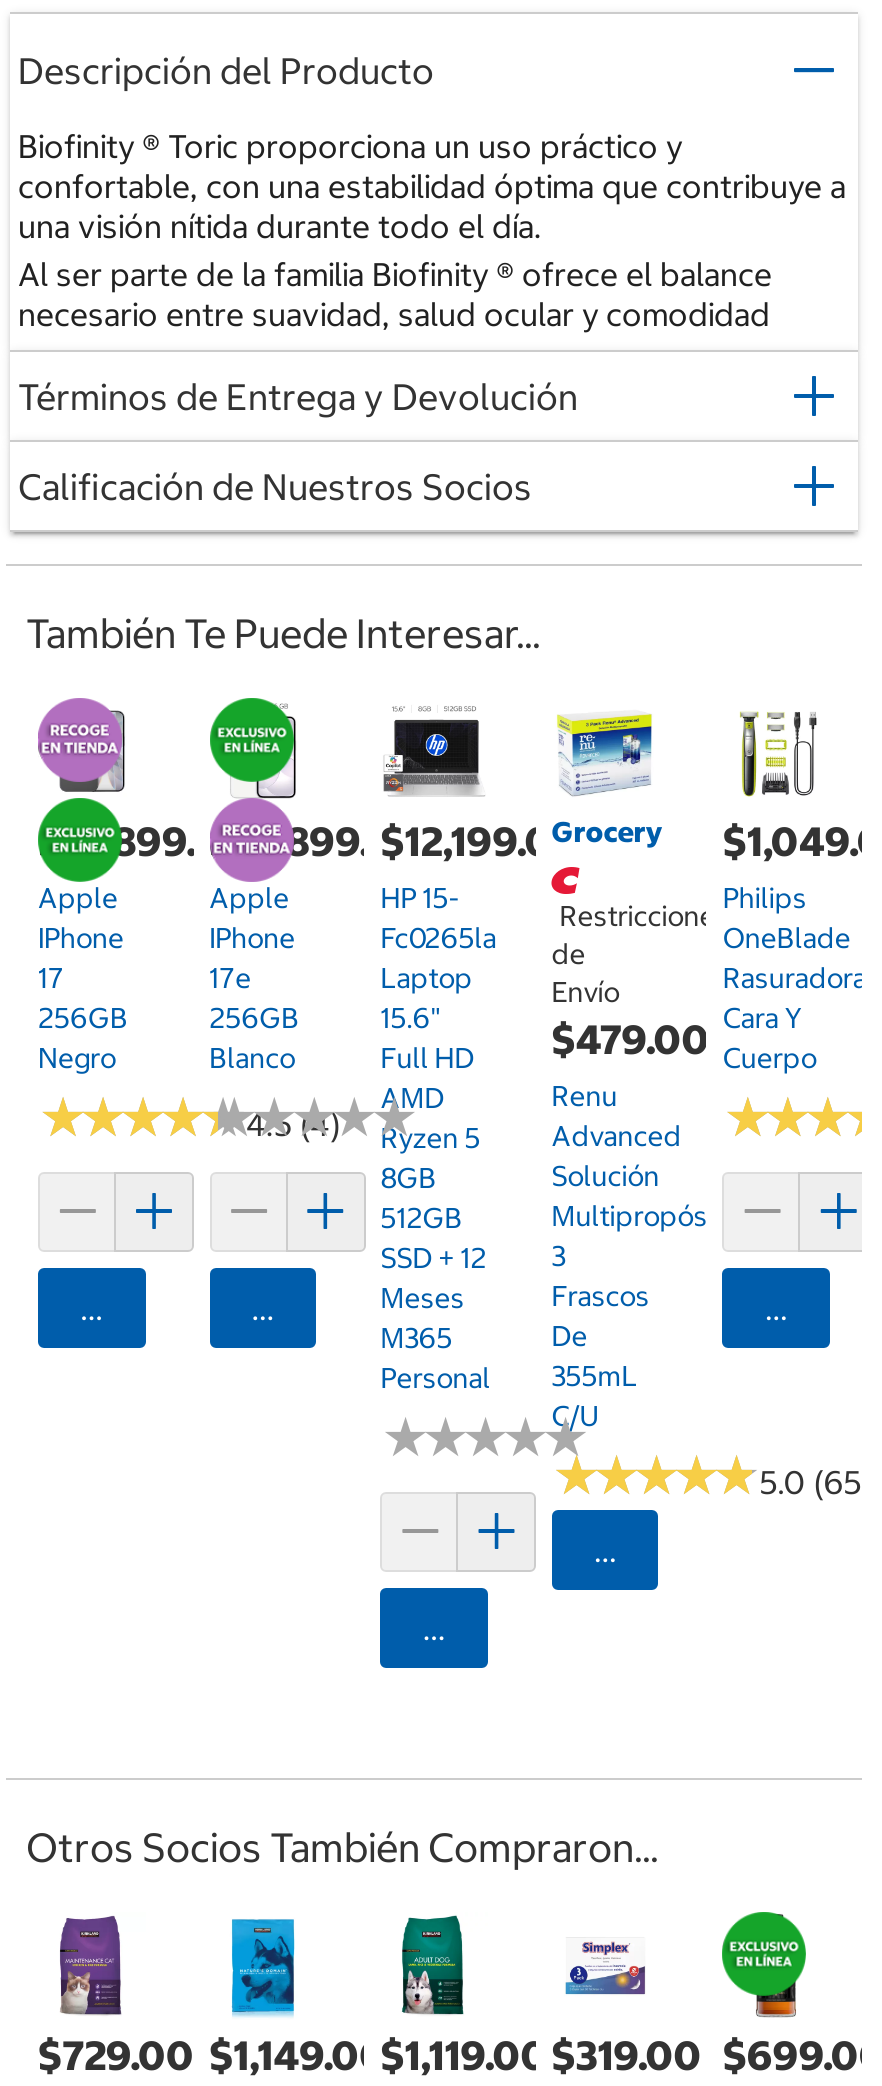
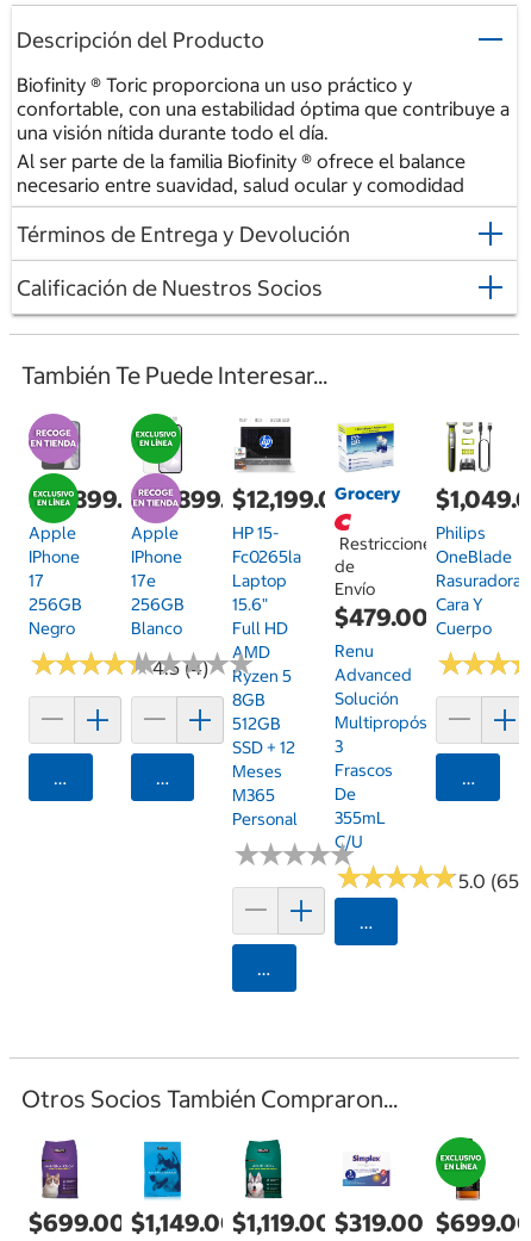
- $729.00
+ $699.00
